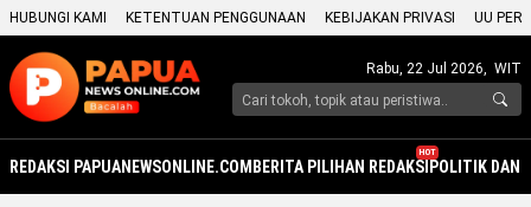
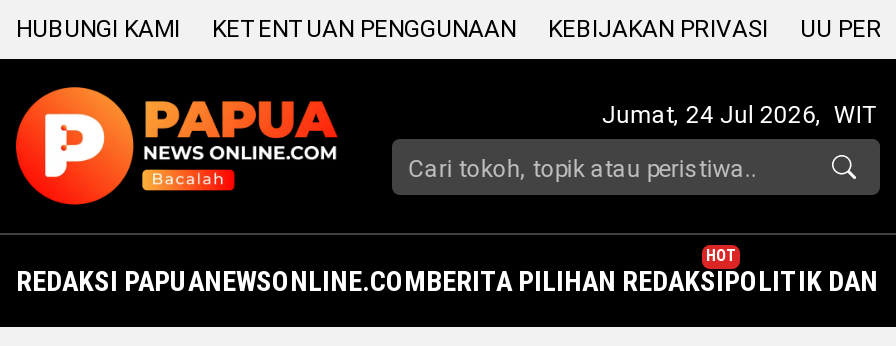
- Rabu, 22 Jul 2026, WIT
+ Jumat, 24 Jul 2026, WIT
